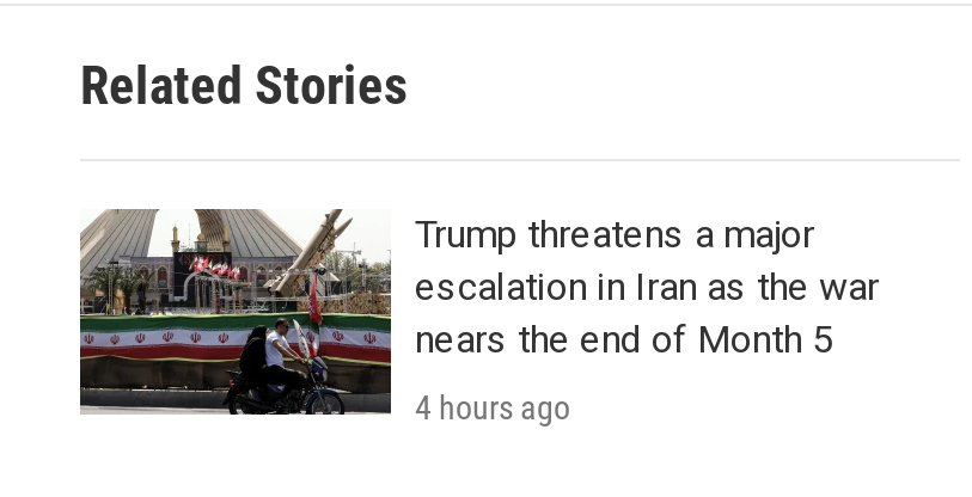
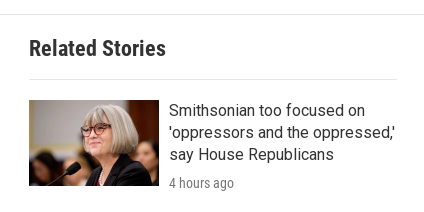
- [image]
- Trump threatens a major
- escalation in Iran as the war
- nears the end of Month 5
+ [image]
+ Smithsonian too focused on
+ 'oppressors and the oppressed,'
+ say House Republicans
